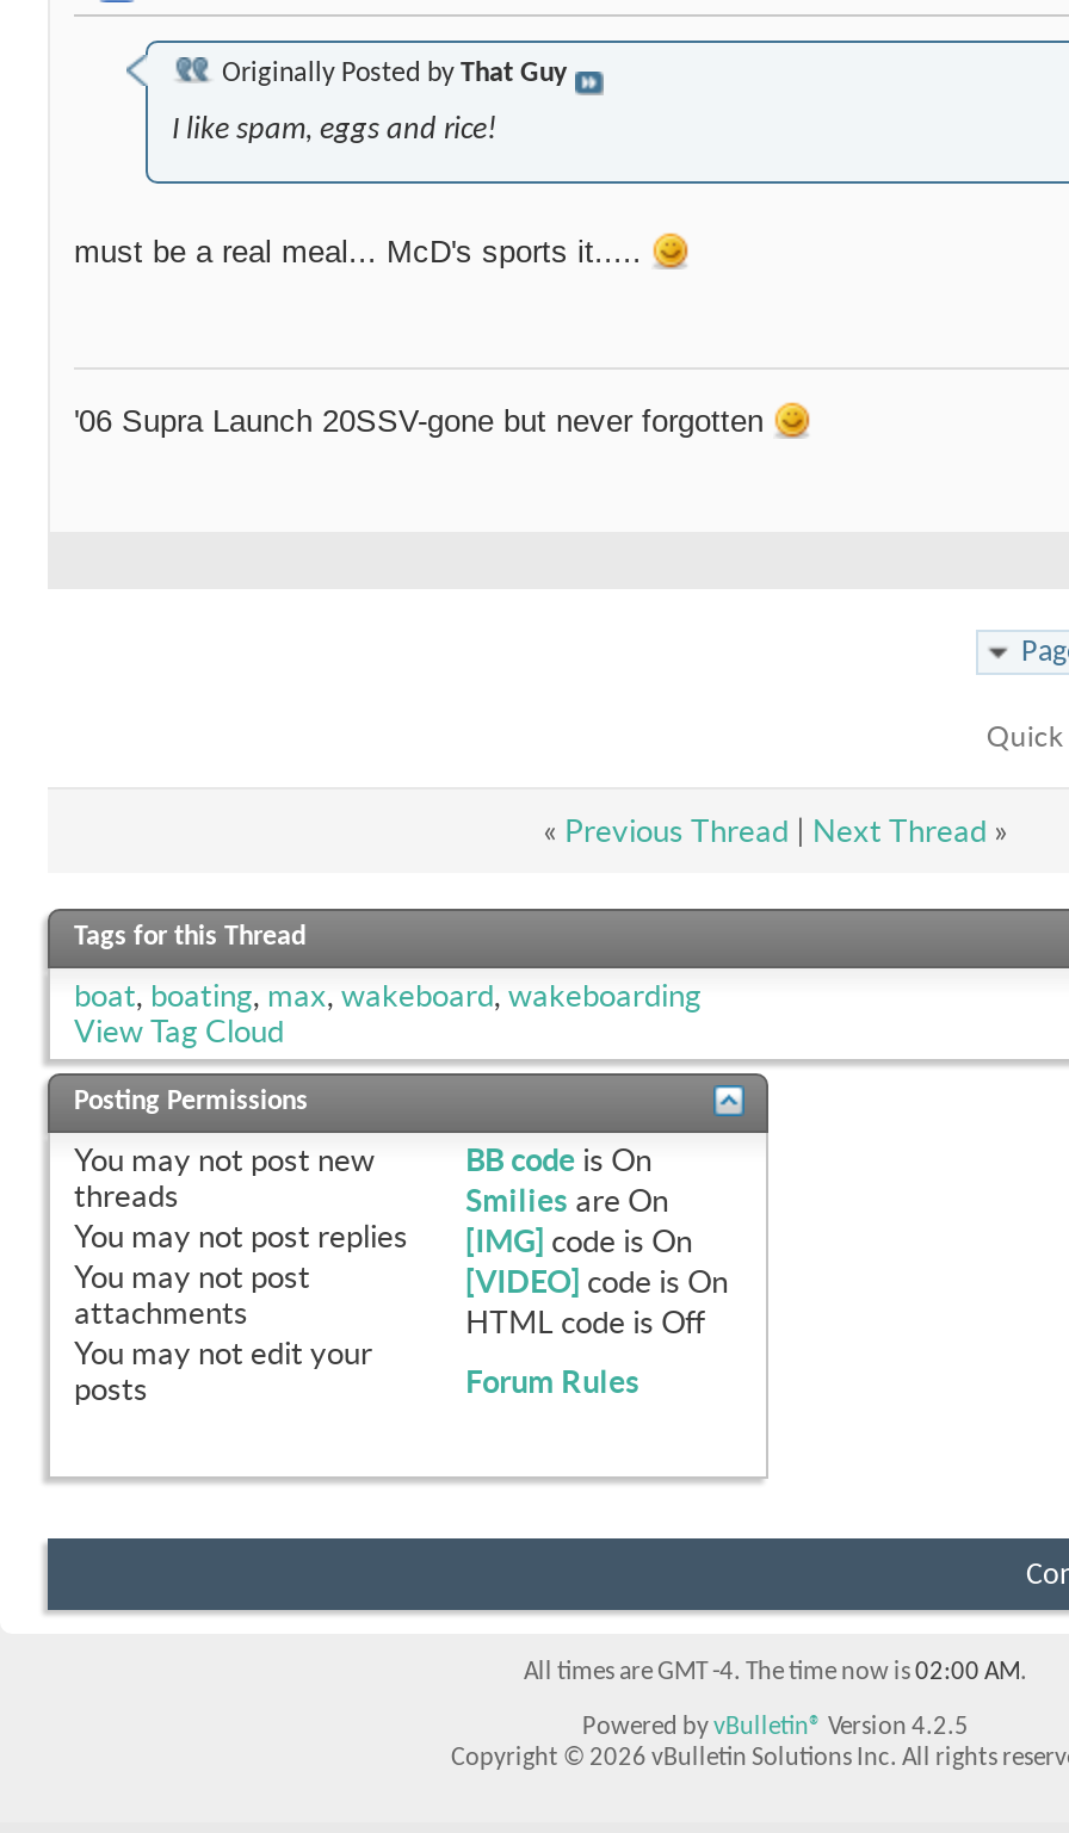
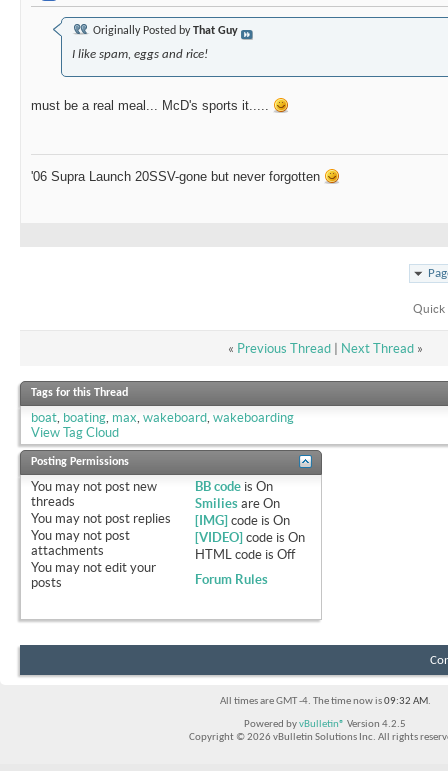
- All times are GMT -4. The time now is 02:00 AM.
+ All times are GMT -4. The time now is 09:32 AM.
